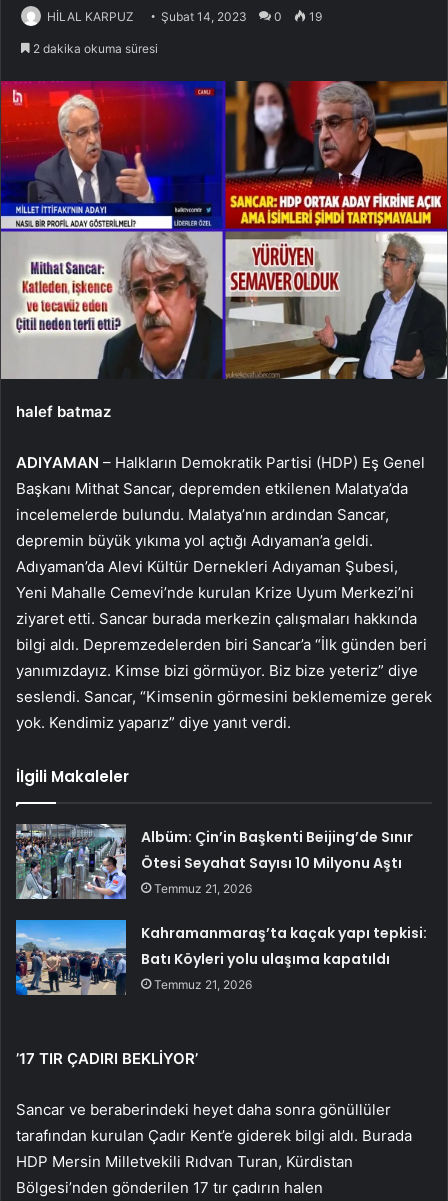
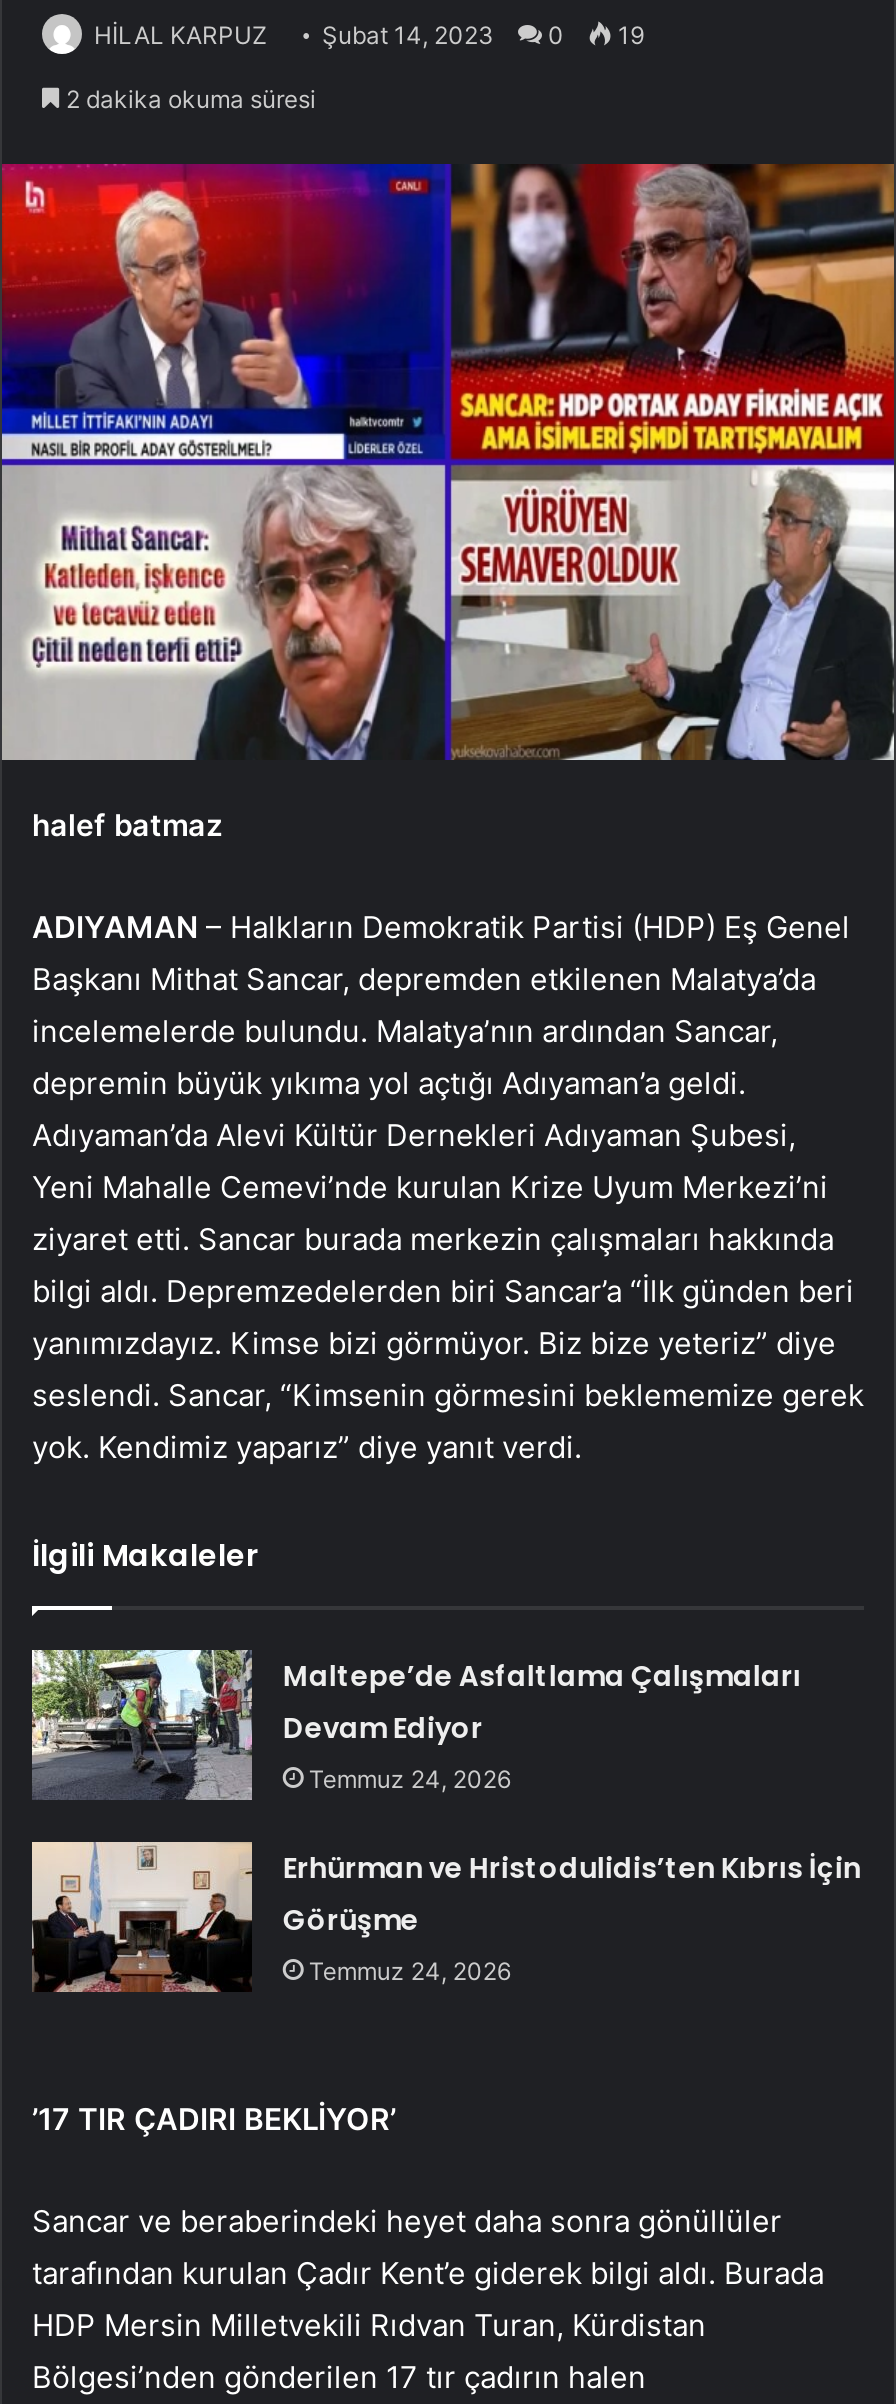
- [image]
- Albüm: Çin’in Başkenti Beijing’de Sınır
- Ötesi Seyahat Sayısı 10 Milyonu Aştı
- Temmuz 21, 2026
+ [image]
+ Maltepe’de Asfaltlama Çalışmaları
+ Devam Ediyor
+ Temmuz 24, 2026

- [image]
- Kahramanmaraş’ta kaçak yapı tepkisi:
- Batı Köyleri yolu ulaşıma kapatıldı
- Temmuz 21, 2026
+ [image]
+ Erhürman ve Hristodulidis’ten Kıbrıs İçin
+ Görüşme
+ Temmuz 24, 2026
